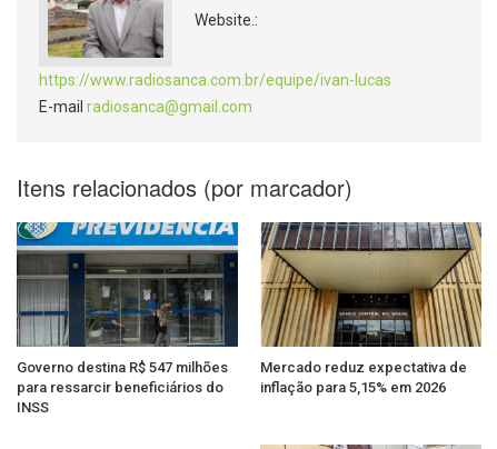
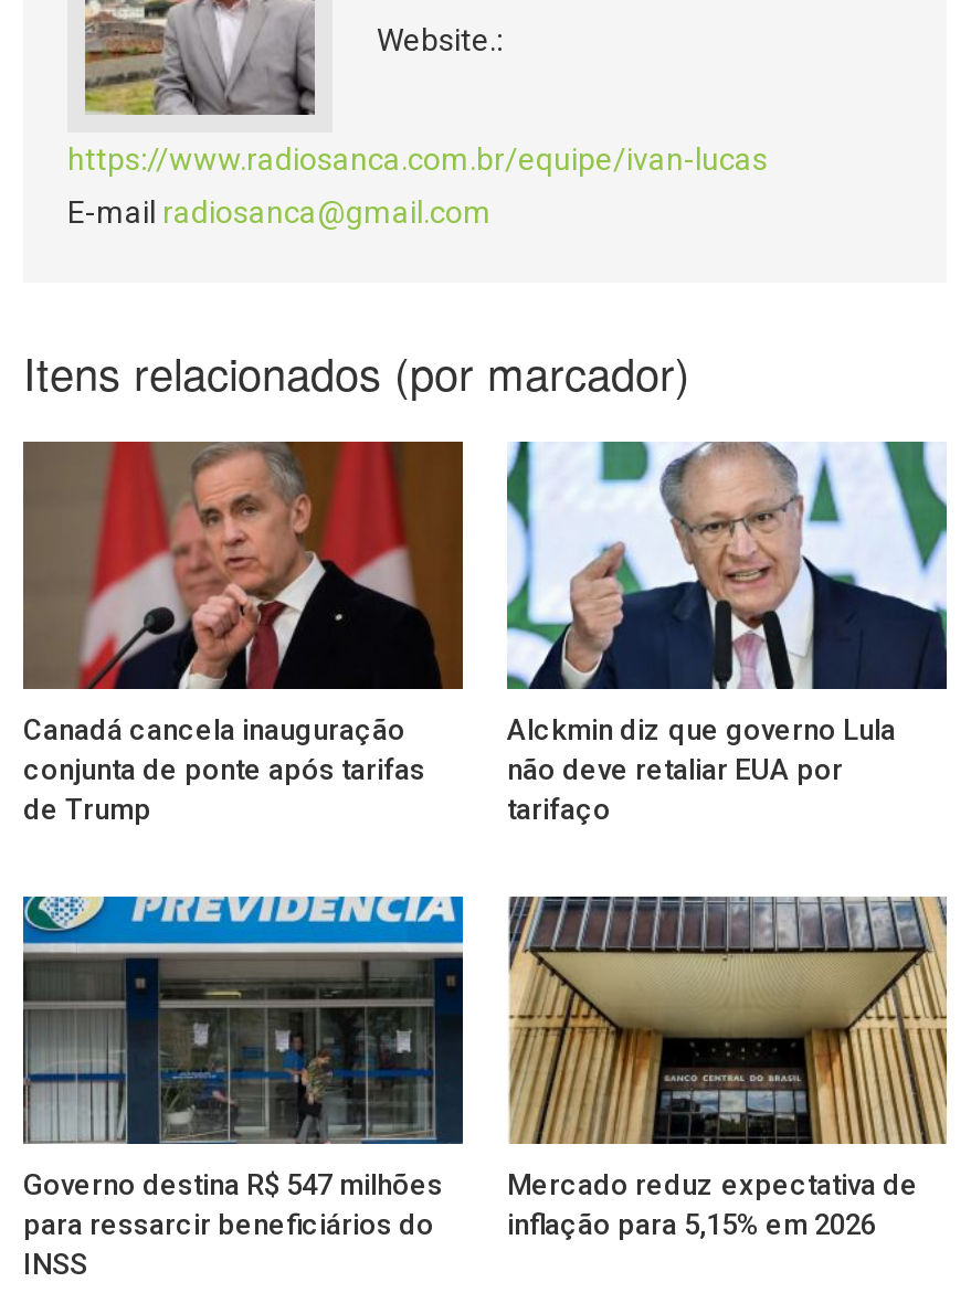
+ [image]
+ Canadá cancela inauguração
+ conjunta de ponte após tarifas
+ de Trump

+ [image]
+ Alckmin diz que governo Lula
+ não deve retaliar EUA por
+ tarifaço
